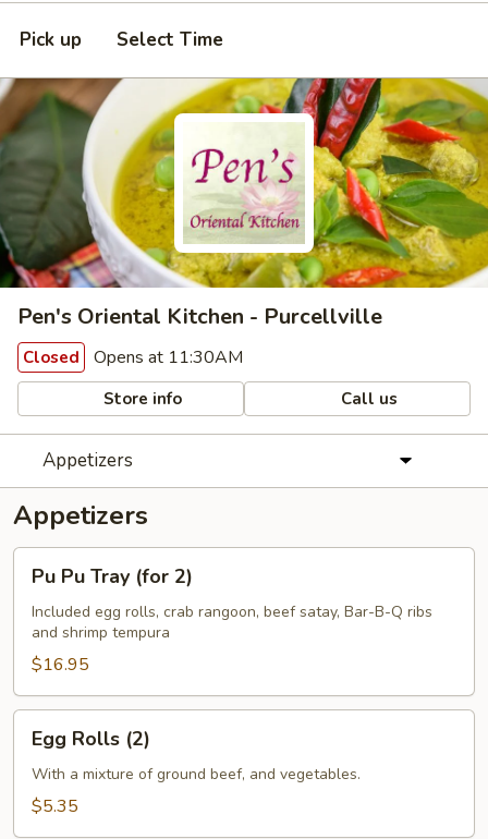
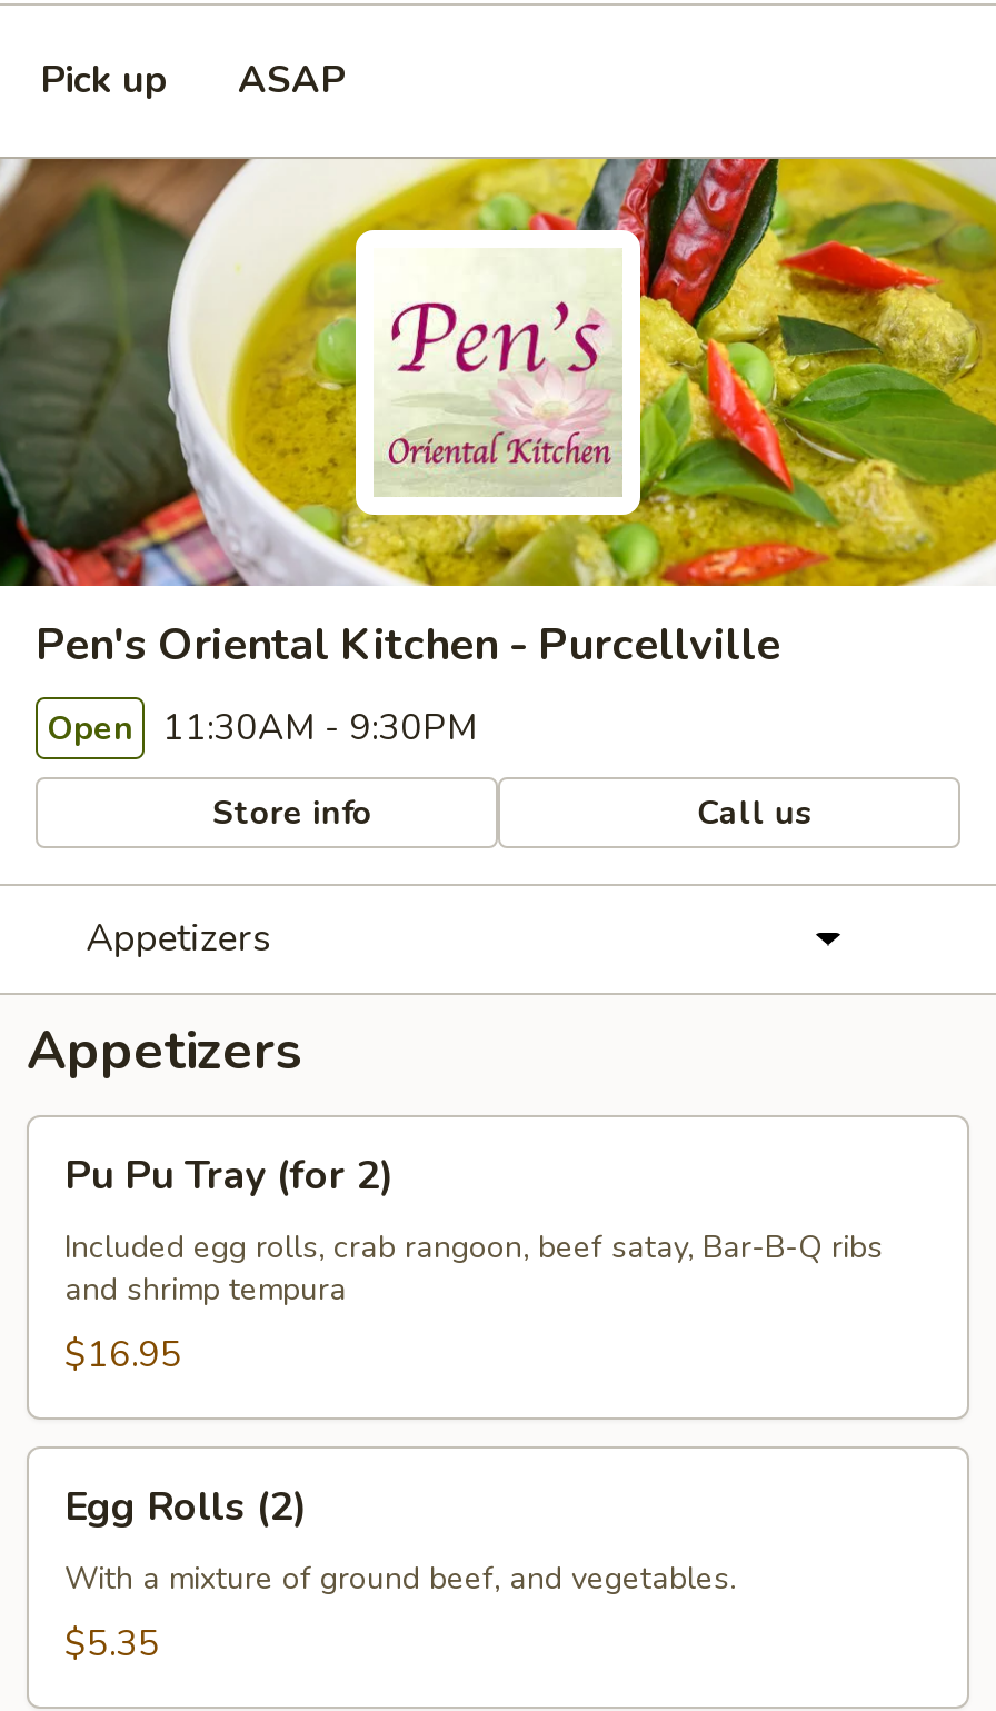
- Select Time
+ ASAP

- Closed Opens at 11:30AM
+ Open 11:30AM - 9:30PM
